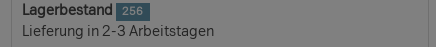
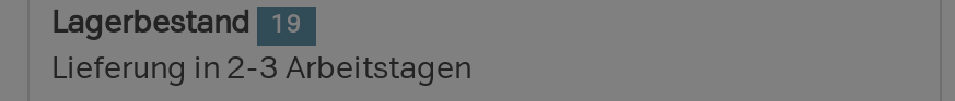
- Lagerbestand 256
+ Lagerbestand 19
